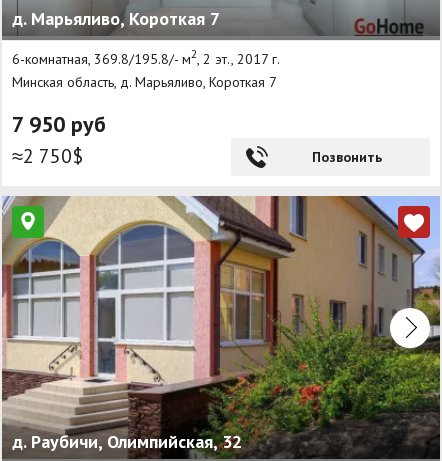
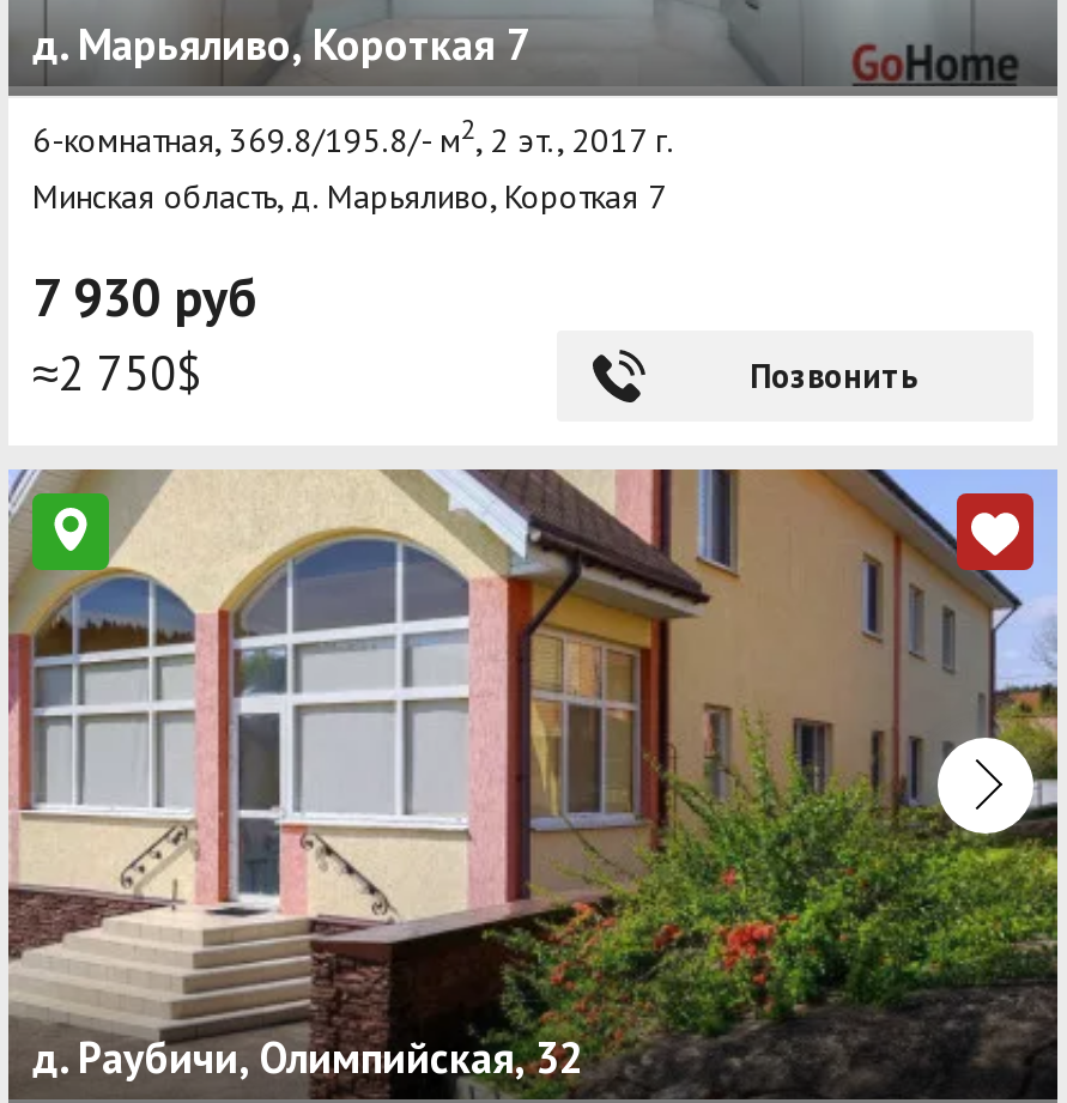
- 7 950 руб
+ 7 930 руб
